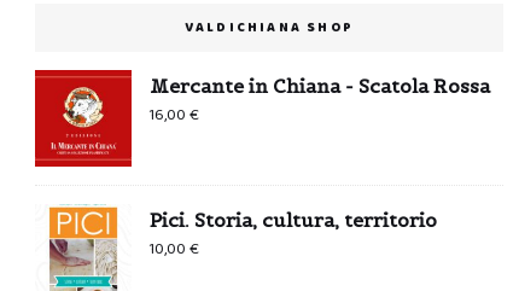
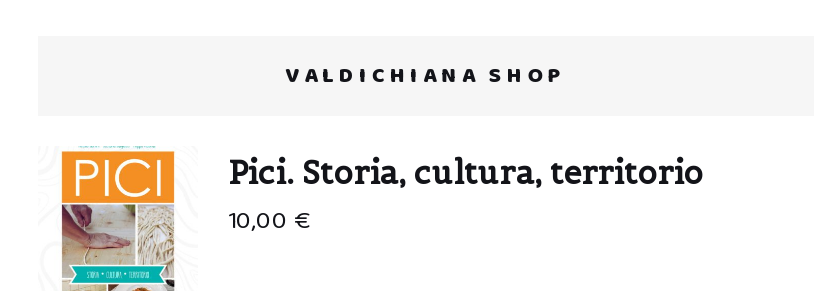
- [image]
- Mercante in Chiana - Scatola Rossa
- 16,00 €
